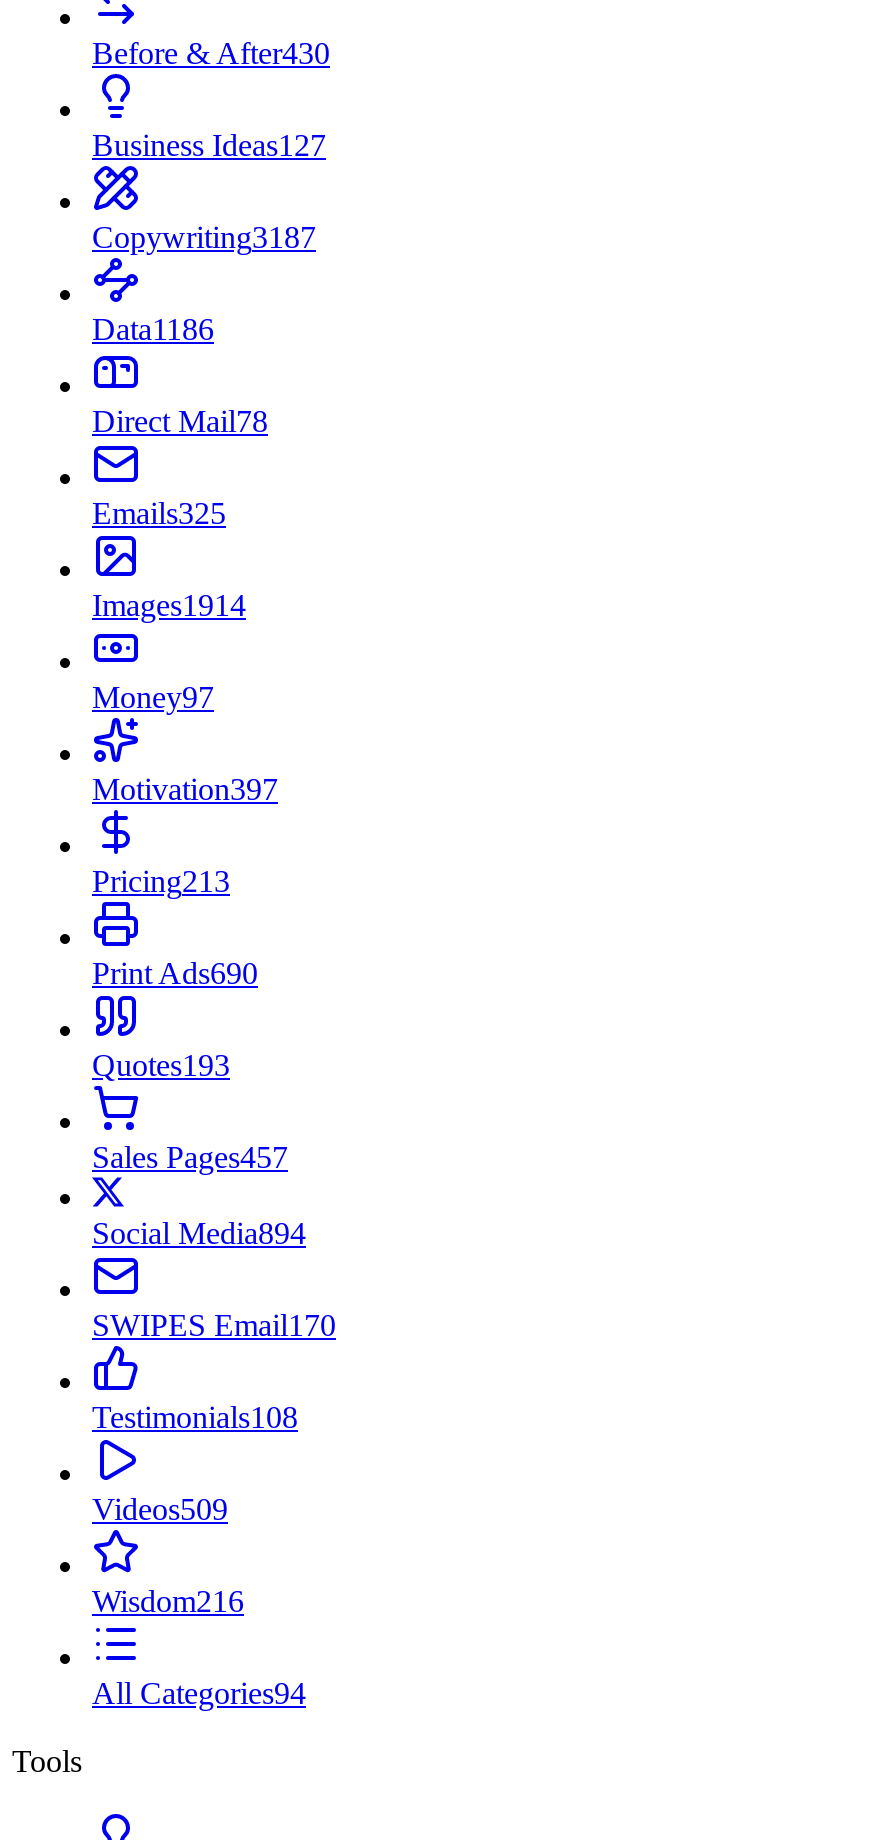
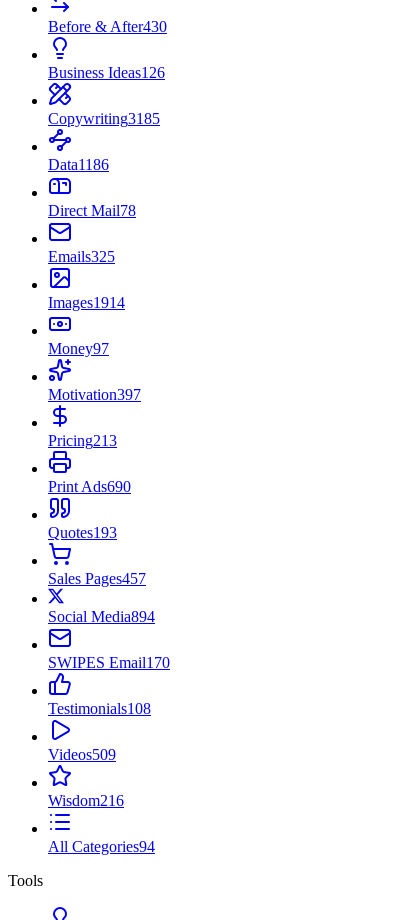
- Business Ideas127
+ Business Ideas126

- Copywriting3187
+ Copywriting3185
